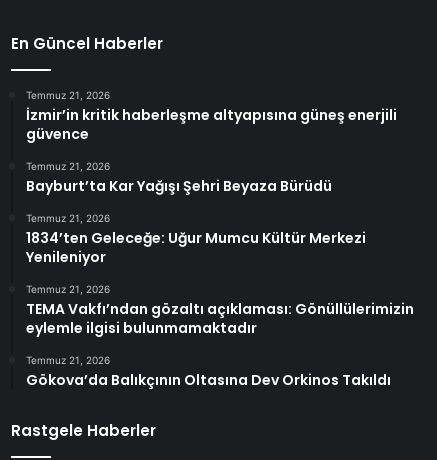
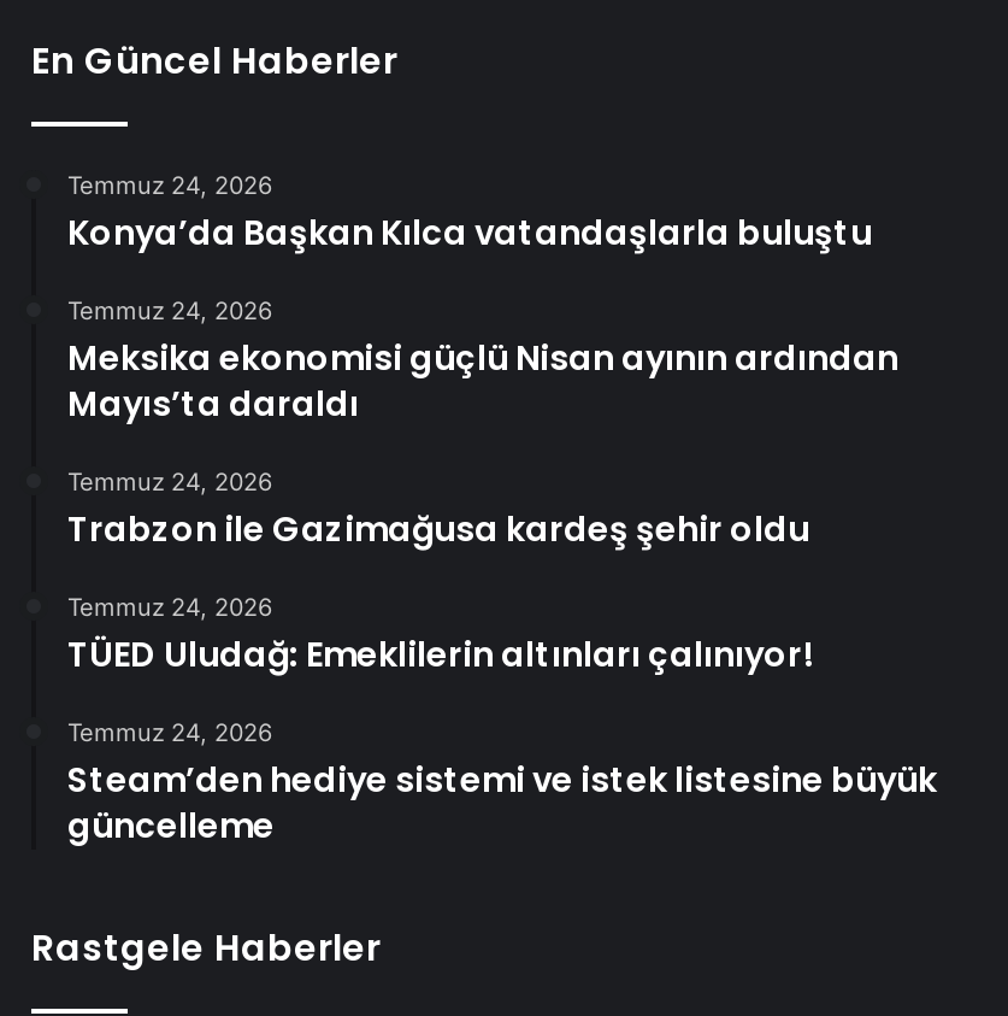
- Temmuz 21, 2026
- İzmir’in kritik haberleşme altyapısına güneş enerjili
- güvence
+ Temmuz 24, 2026
+ Konya’da Başkan Kılca vatandaşlarla buluştu

- Temmuz 21, 2026
- Bayburt’ta Kar Yağışı Şehri Beyaza Bürüdü
+ Temmuz 24, 2026
+ Meksika ekonomisi güçlü Nisan ayının ardından
+ Mayıs’ta daraldı

- Temmuz 21, 2026
- 1834’ten Geleceğe: Uğur Mumcu Kültür Merkezi
- Yenileniyor
+ Temmuz 24, 2026
+ Trabzon ile Gazimağusa kardeş şehir oldu

- Temmuz 21, 2026
- TEMA Vakfı’ndan gözaltı açıklaması: Gönüllülerimizin
- eylemle ilgisi bulunmamaktadır
+ Temmuz 24, 2026
+ TÜED Uludağ: Emeklilerin altınları çalınıyor!

- Temmuz 21, 2026
- Gökova’da Balıkçının Oltasına Dev Orkinos Takıldı
+ Temmuz 24, 2026
+ Steam’den hediye sistemi ve istek listesine büyük
+ güncelleme
